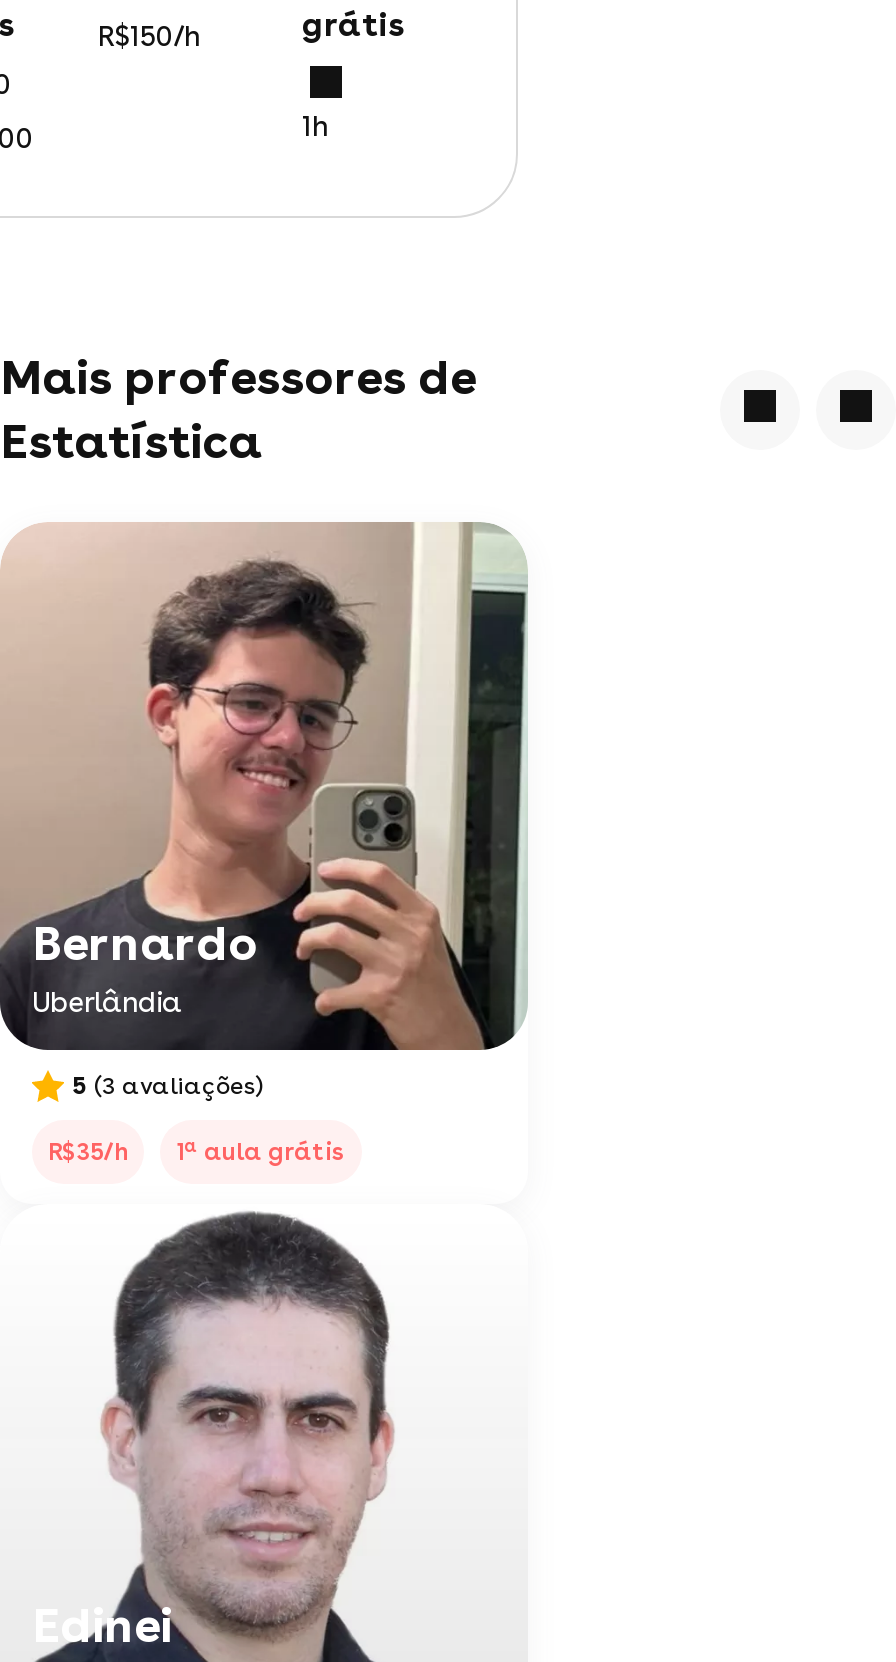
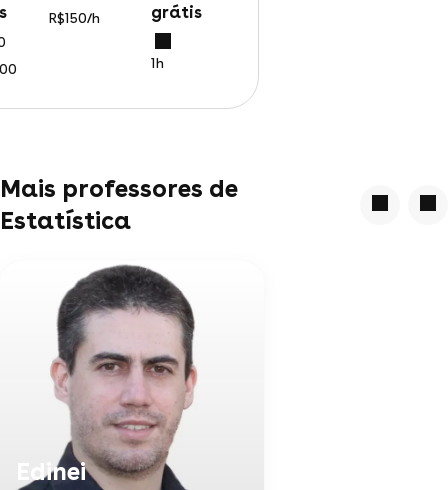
- [image]
- Bernardo
- Uberlândia
- 5 (3 avaliações)
- R$35/h
- 1a aula grátis
